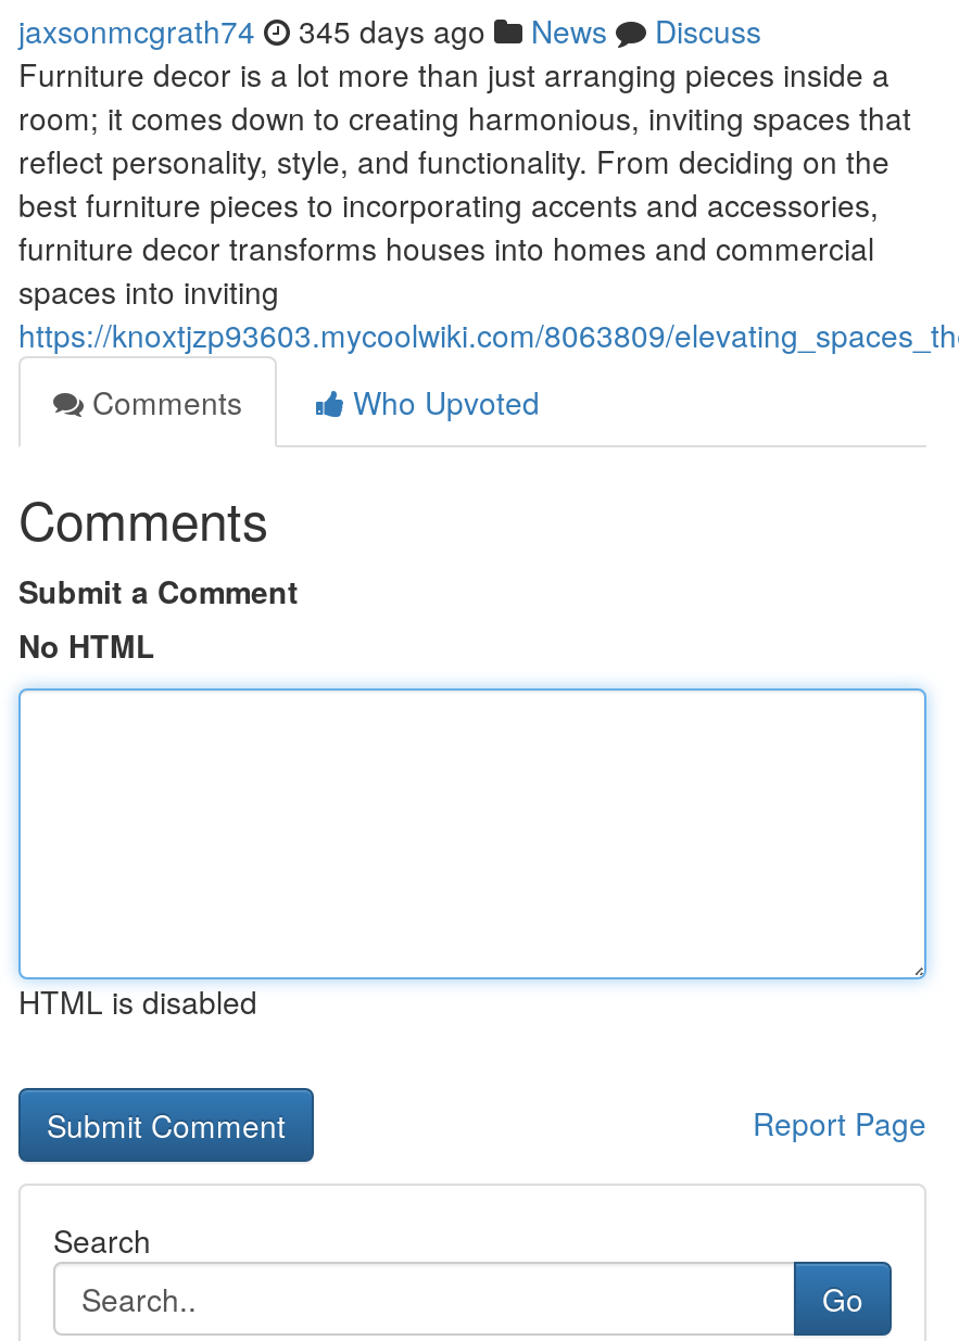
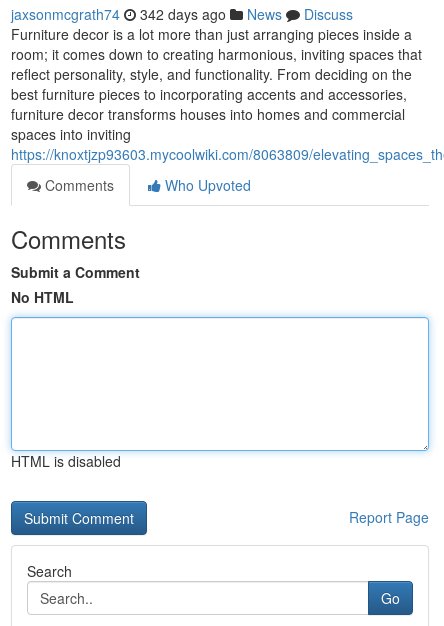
- jaxsonmcgrath74 345 days ago News Discuss
+ jaxsonmcgrath74 342 days ago News Discuss
